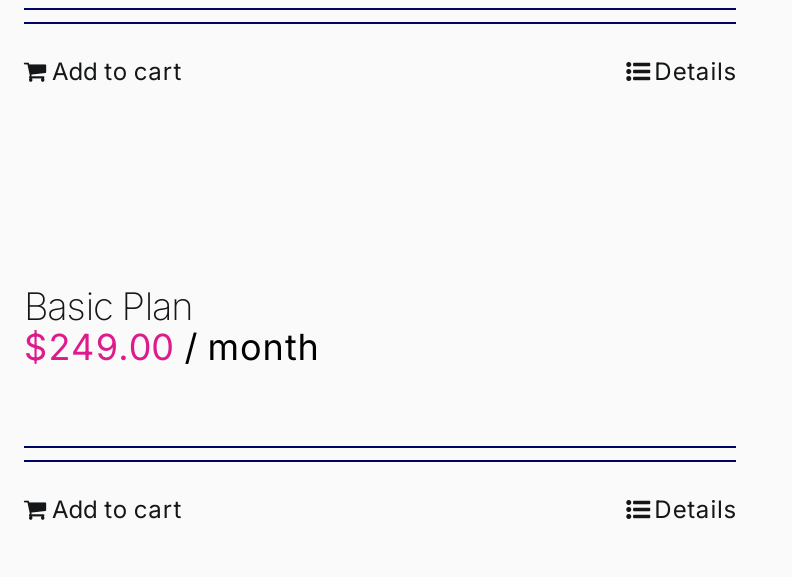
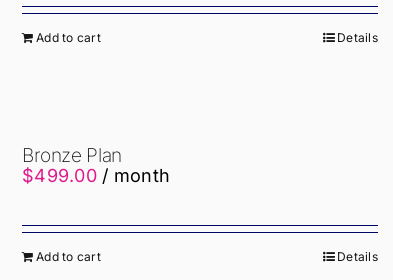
- Basic Plan
+ Bronze Plan

- $249.00 / month
+ $499.00 / month
